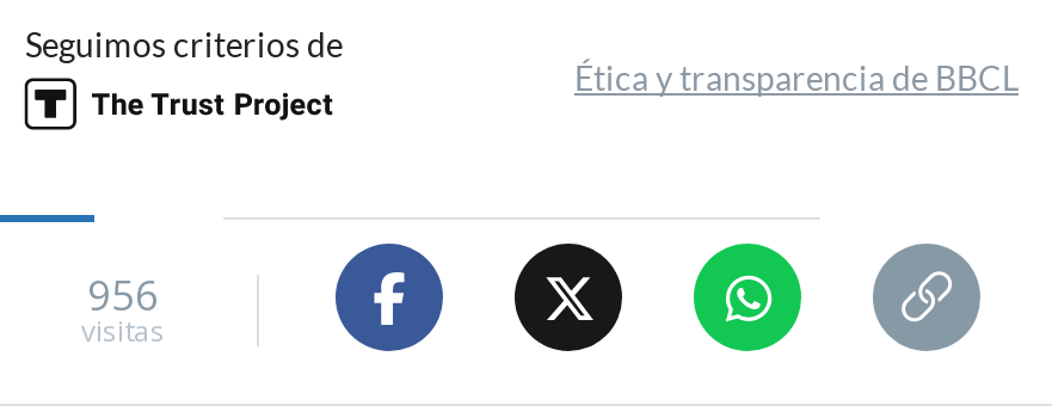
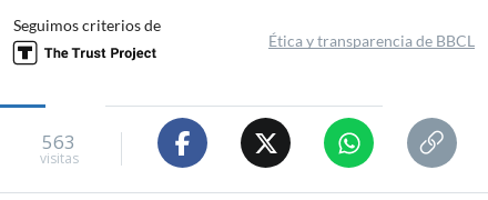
- 956
+ 563
